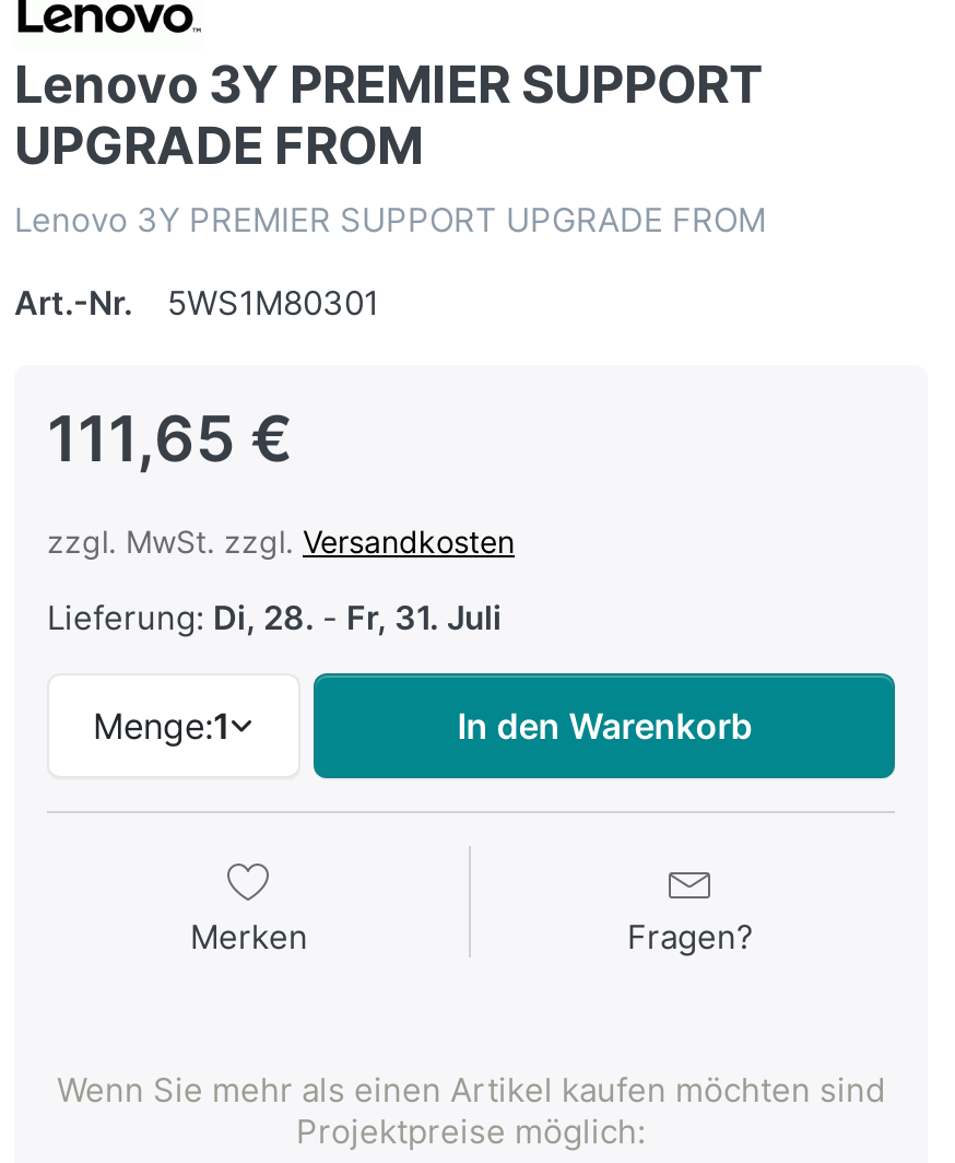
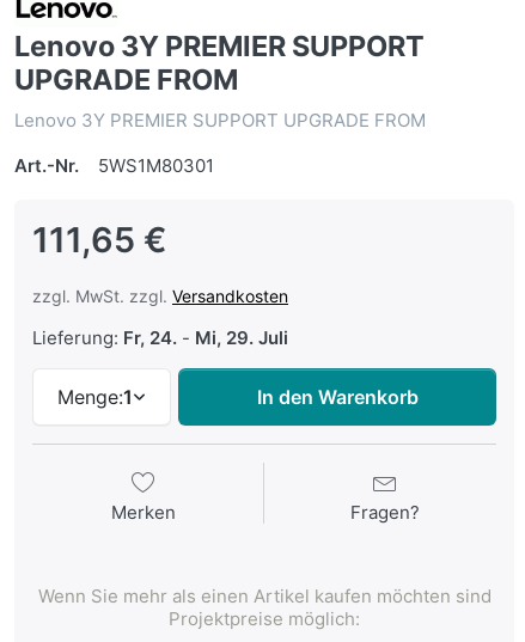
- Lieferung: Di, 28. - Fr, 31. Juli
+ Lieferung: Fr, 24. - Mi, 29. Juli
